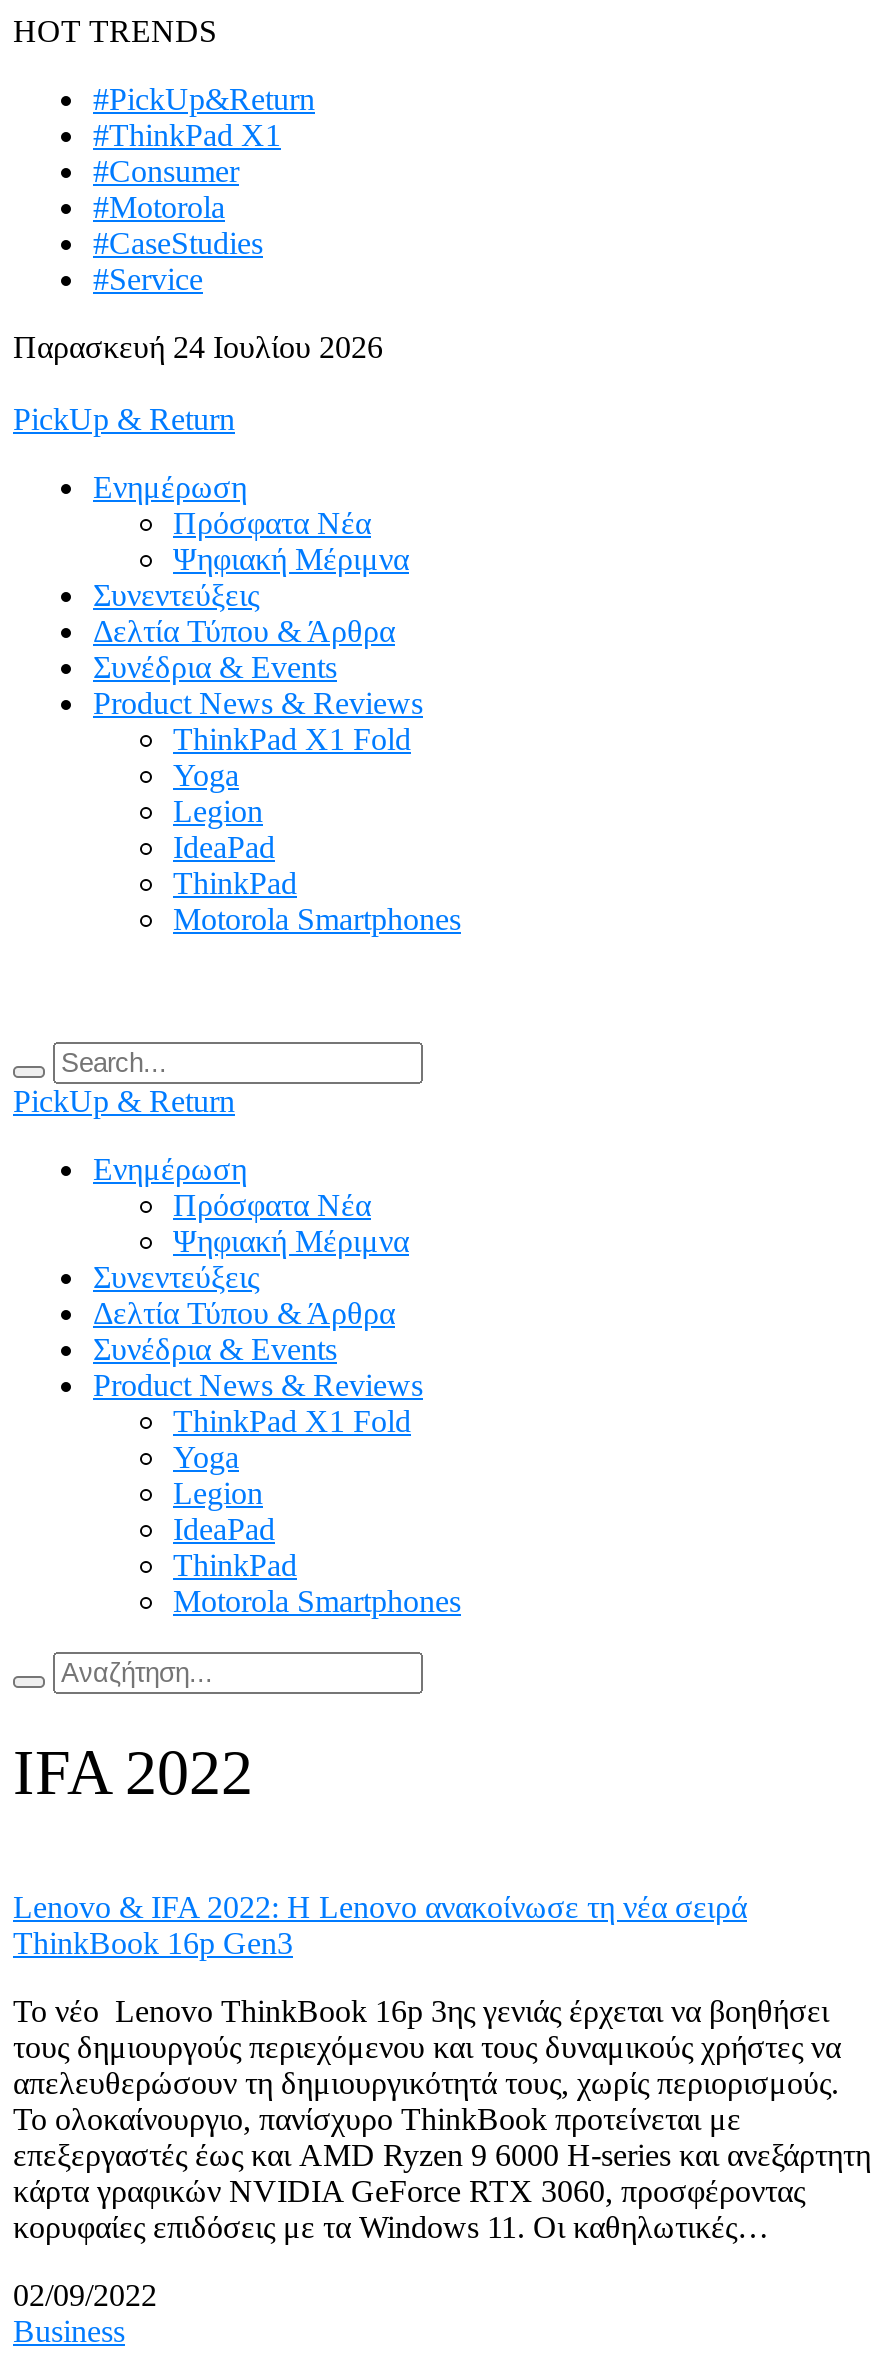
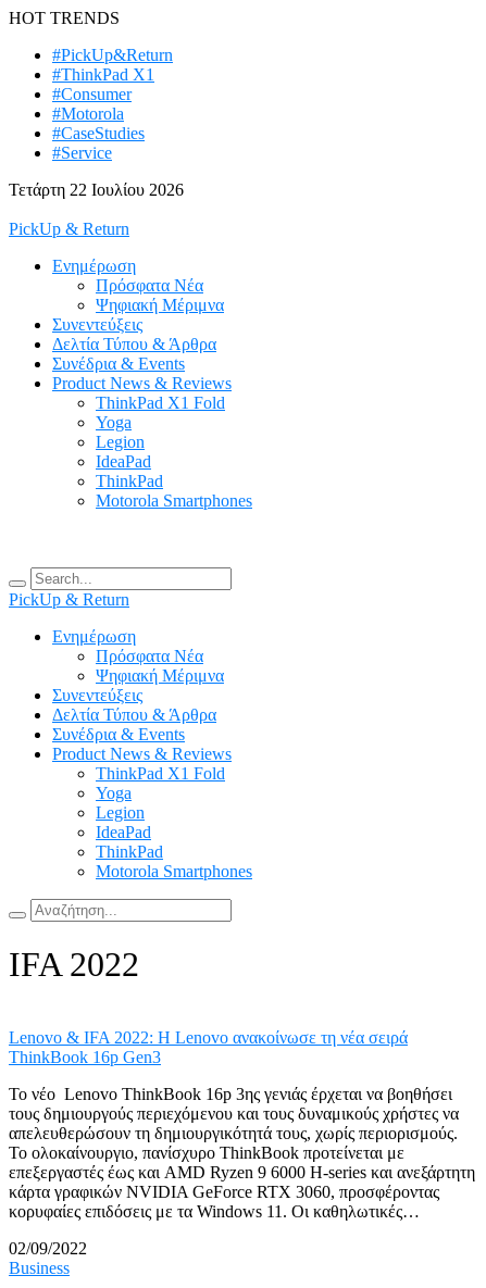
- Παρασκευή 24 Ιουλίου 2026
+ Τετάρτη 22 Ιουλίου 2026
